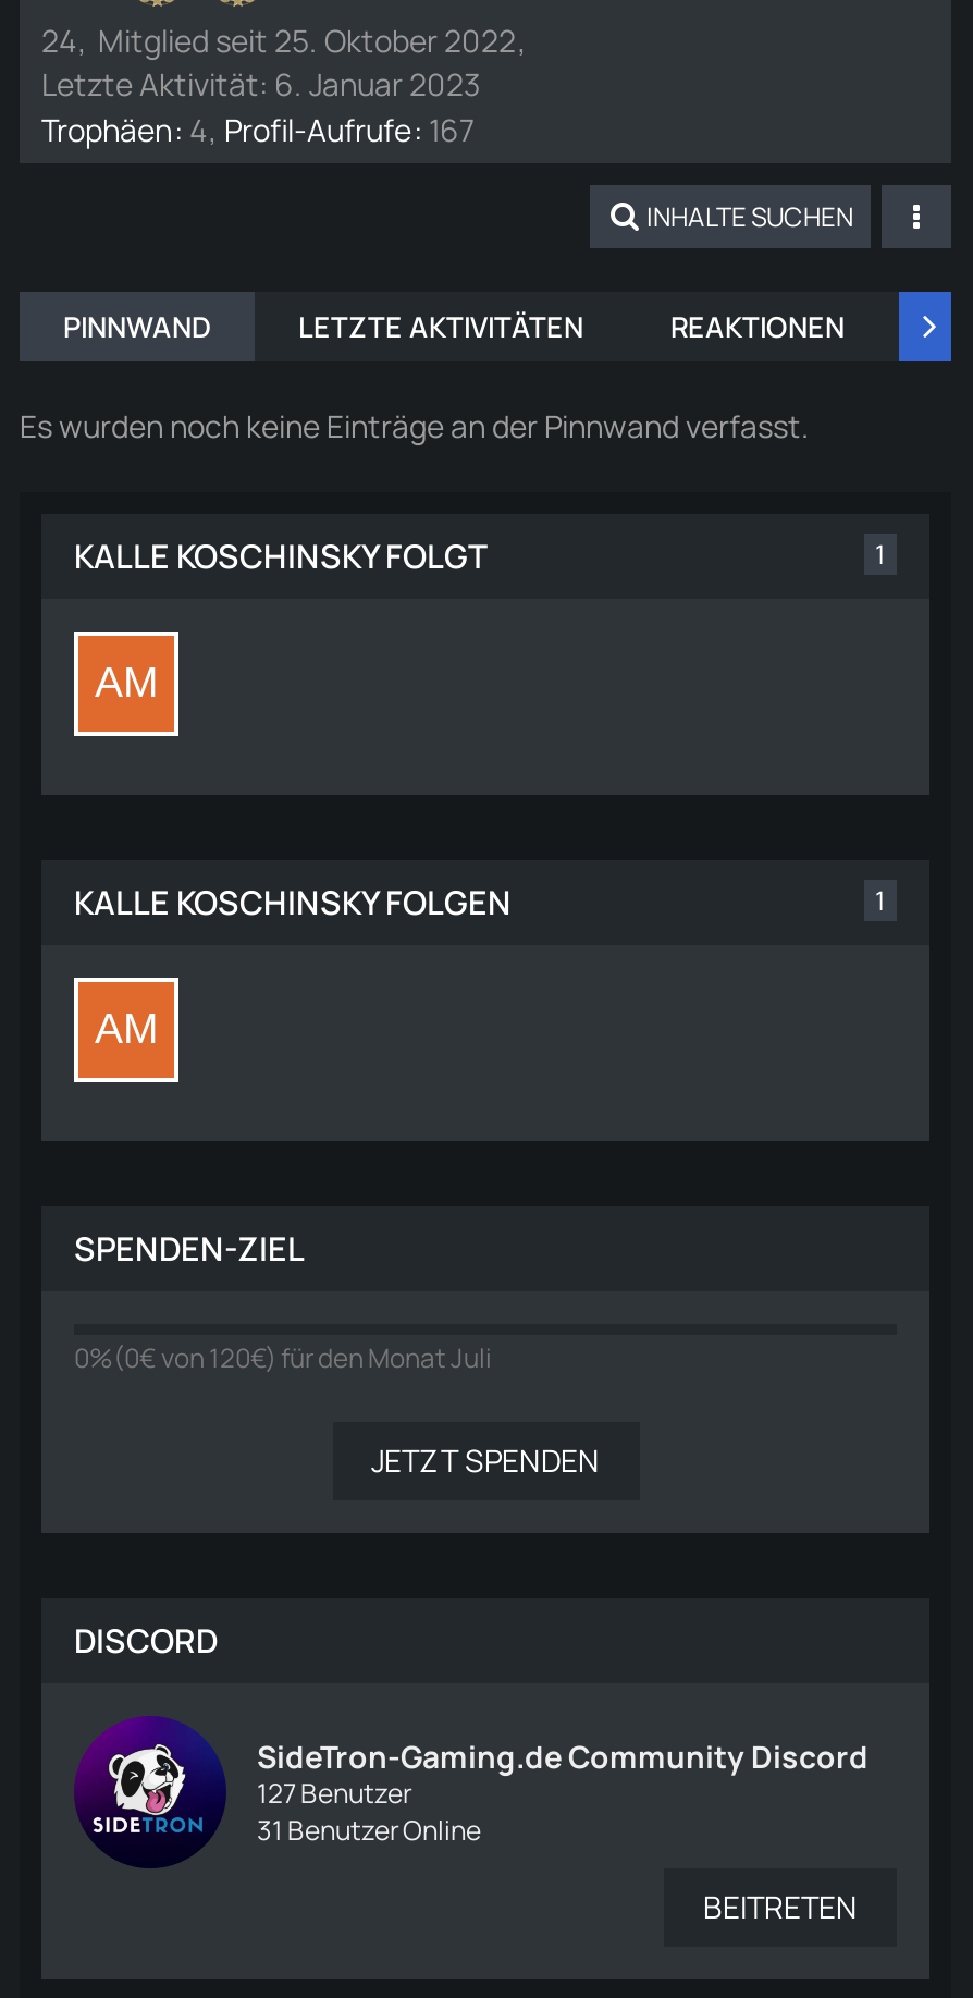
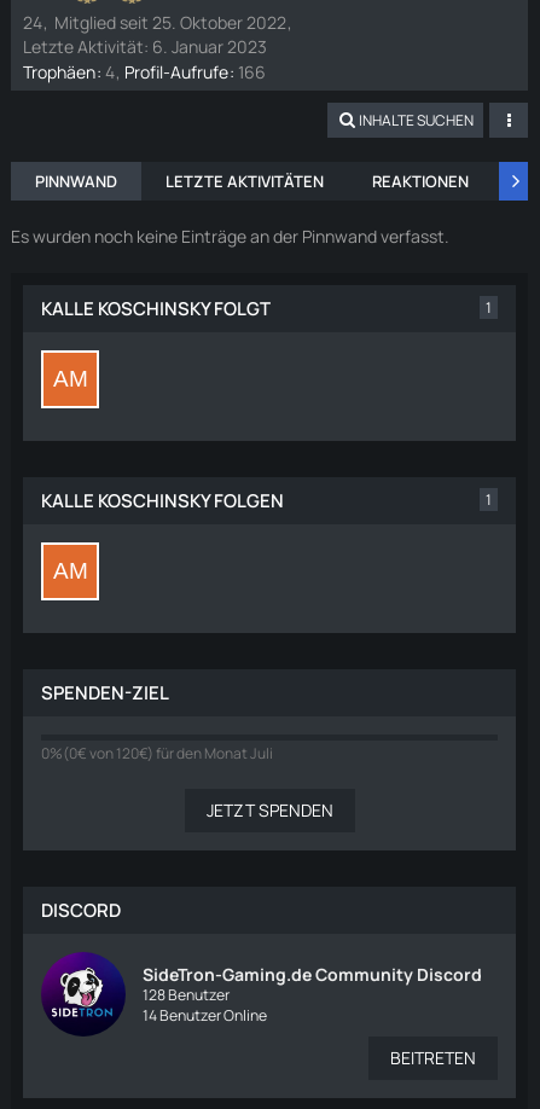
- Trophäen 4 Profil-Aufrufe 167
+ Trophäen 4 Profil-Aufrufe 166

- 127 Benutzer
+ 128 Benutzer

- 31 Benutzer Online
+ 14 Benutzer Online
